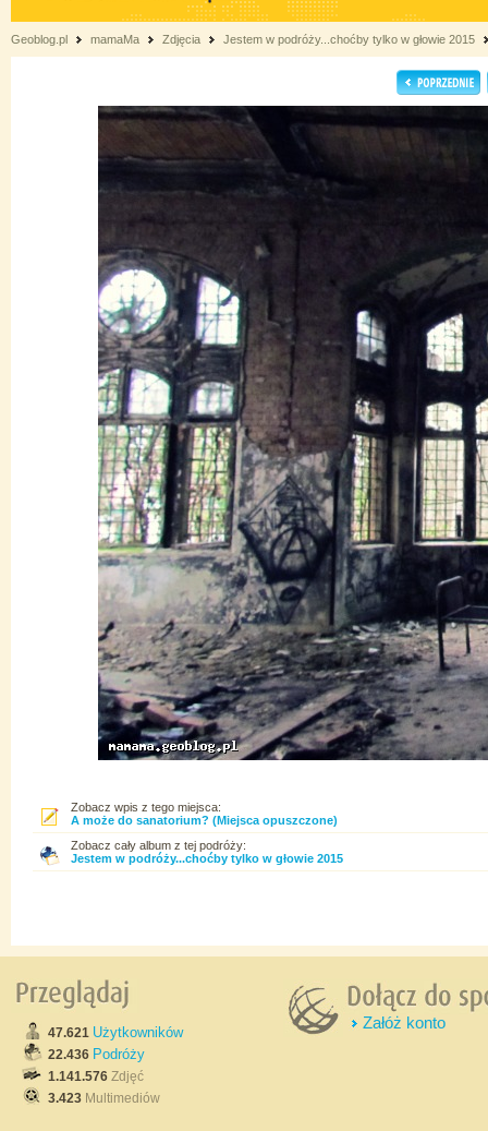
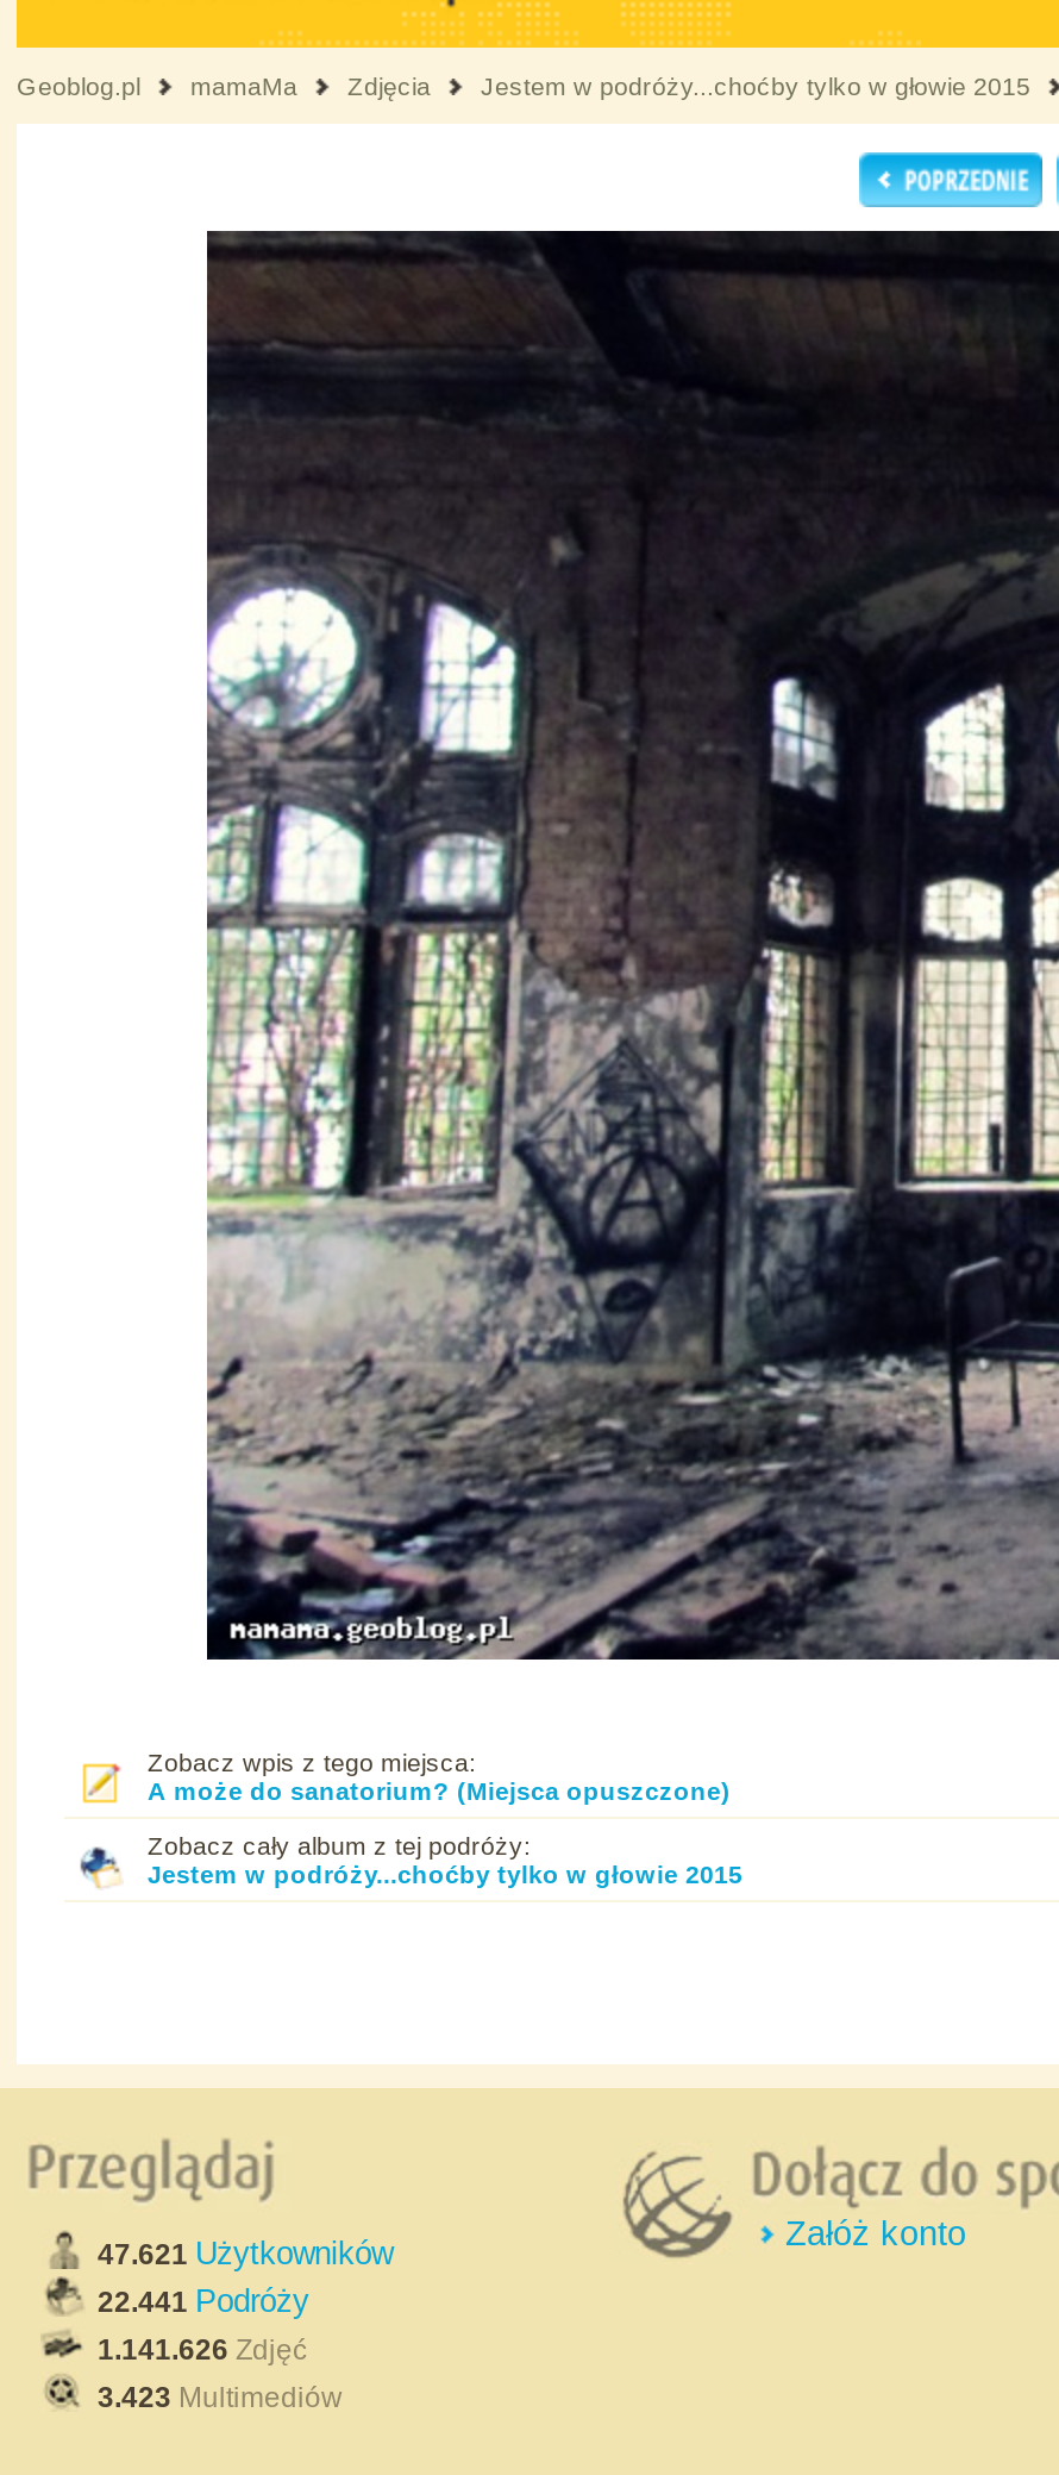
- 22.436 Podróży
+ 22.441 Podróży

- 1.141.576 Zdjęć
+ 1.141.626 Zdjęć
